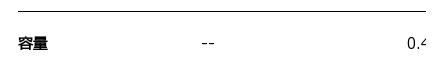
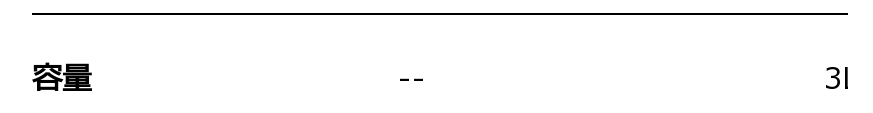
- 0.4L
+ 3L
